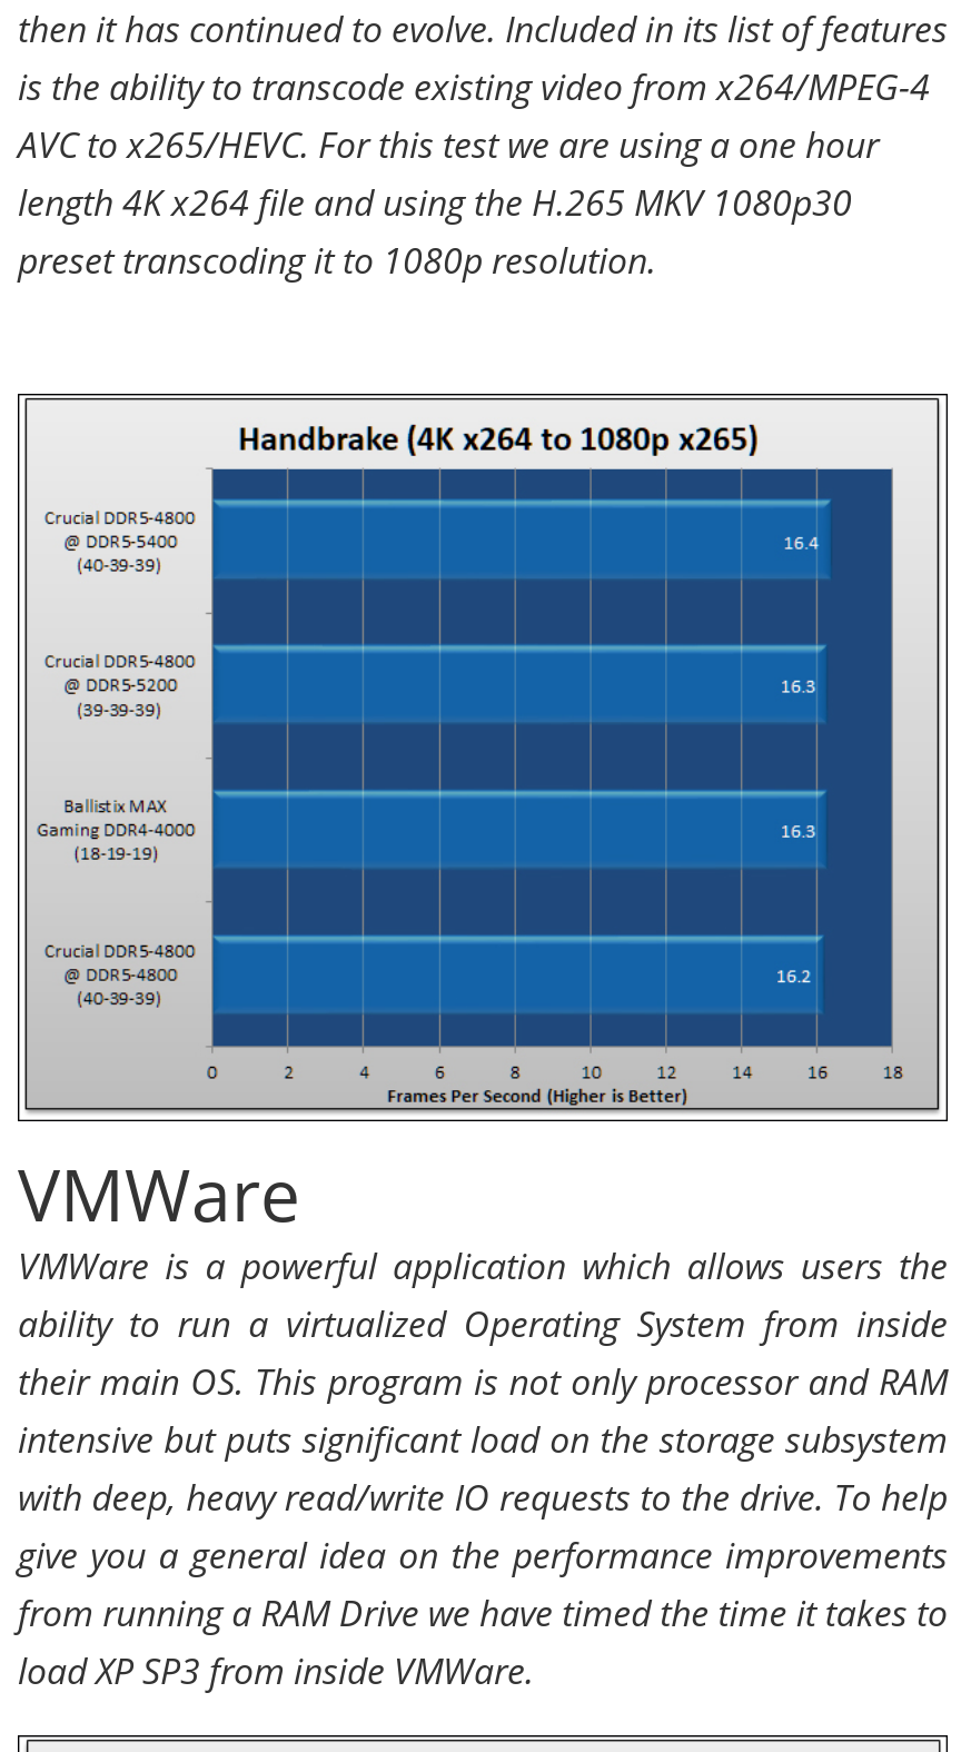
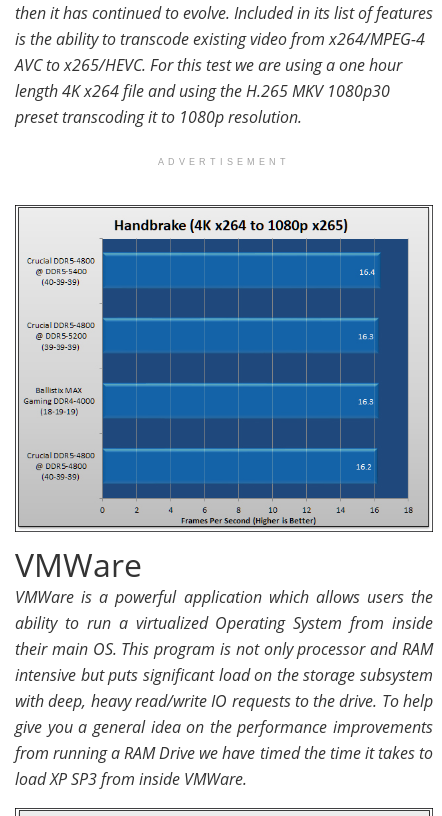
+ ADVERTISEMENT
